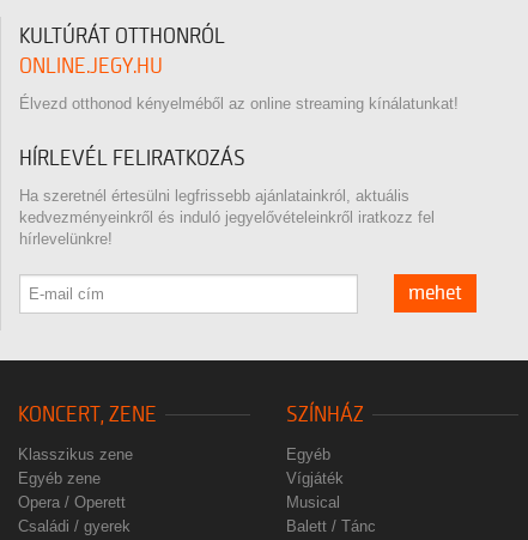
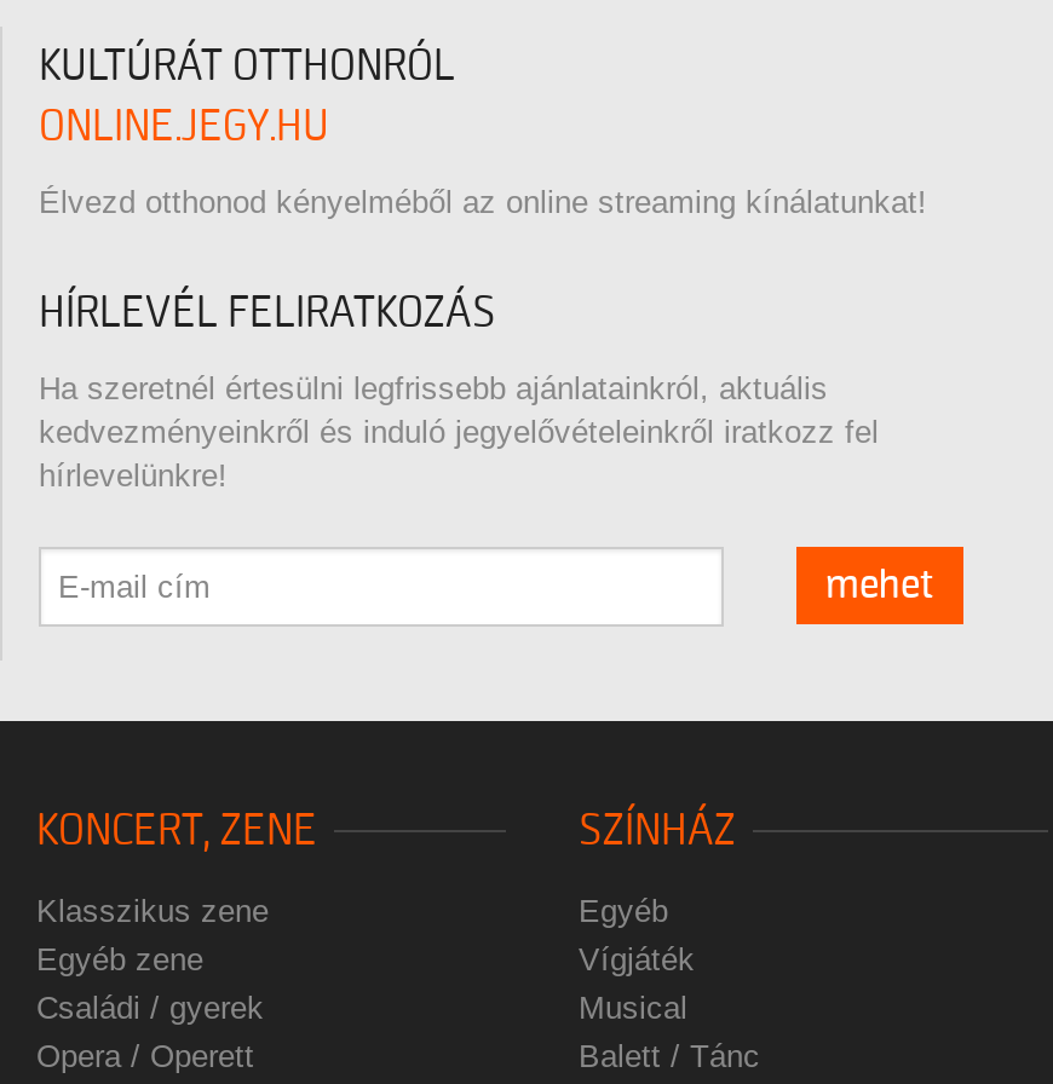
moved down: Opera / Operett

moved up: Családi / gyerek
